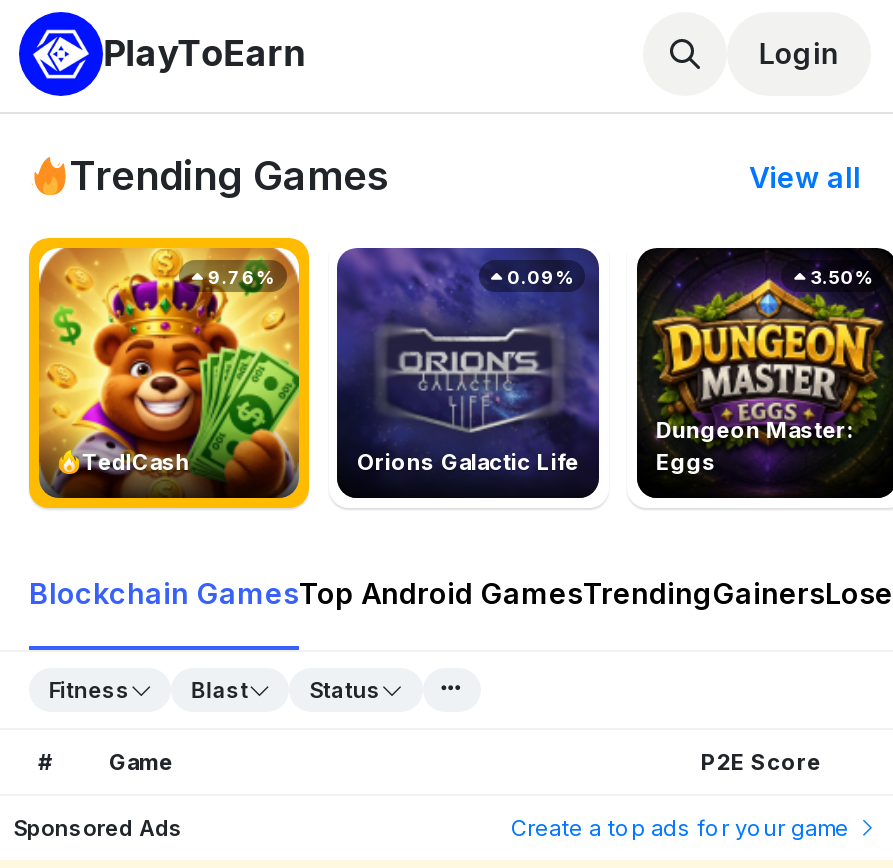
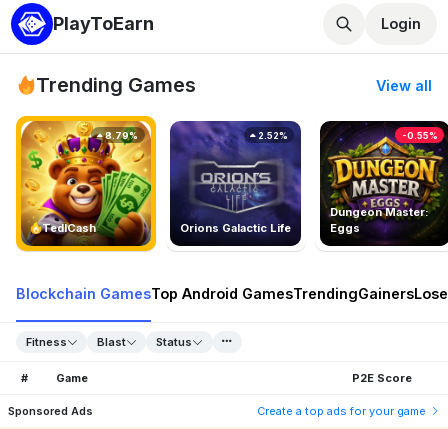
- 9.76%
+ 8.79%

- 0.09%
+ 2.52%

- 3.50%
+ -0.55%
